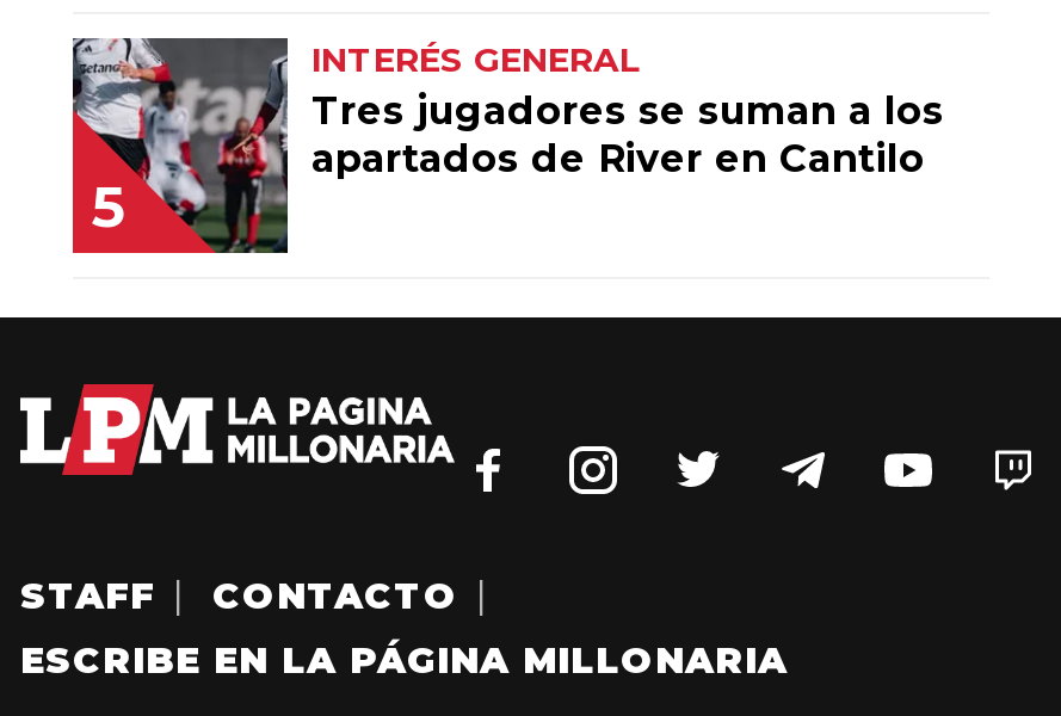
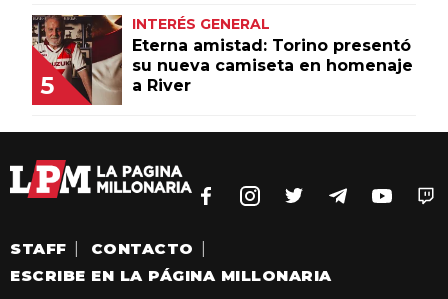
- [image]
- Tres jugadores se suman a los
- apartados de River en Cantilo
+ [image]
+ Eterna amistad: Torino presentó
+ su nueva camiseta en homenaje
+ a River
